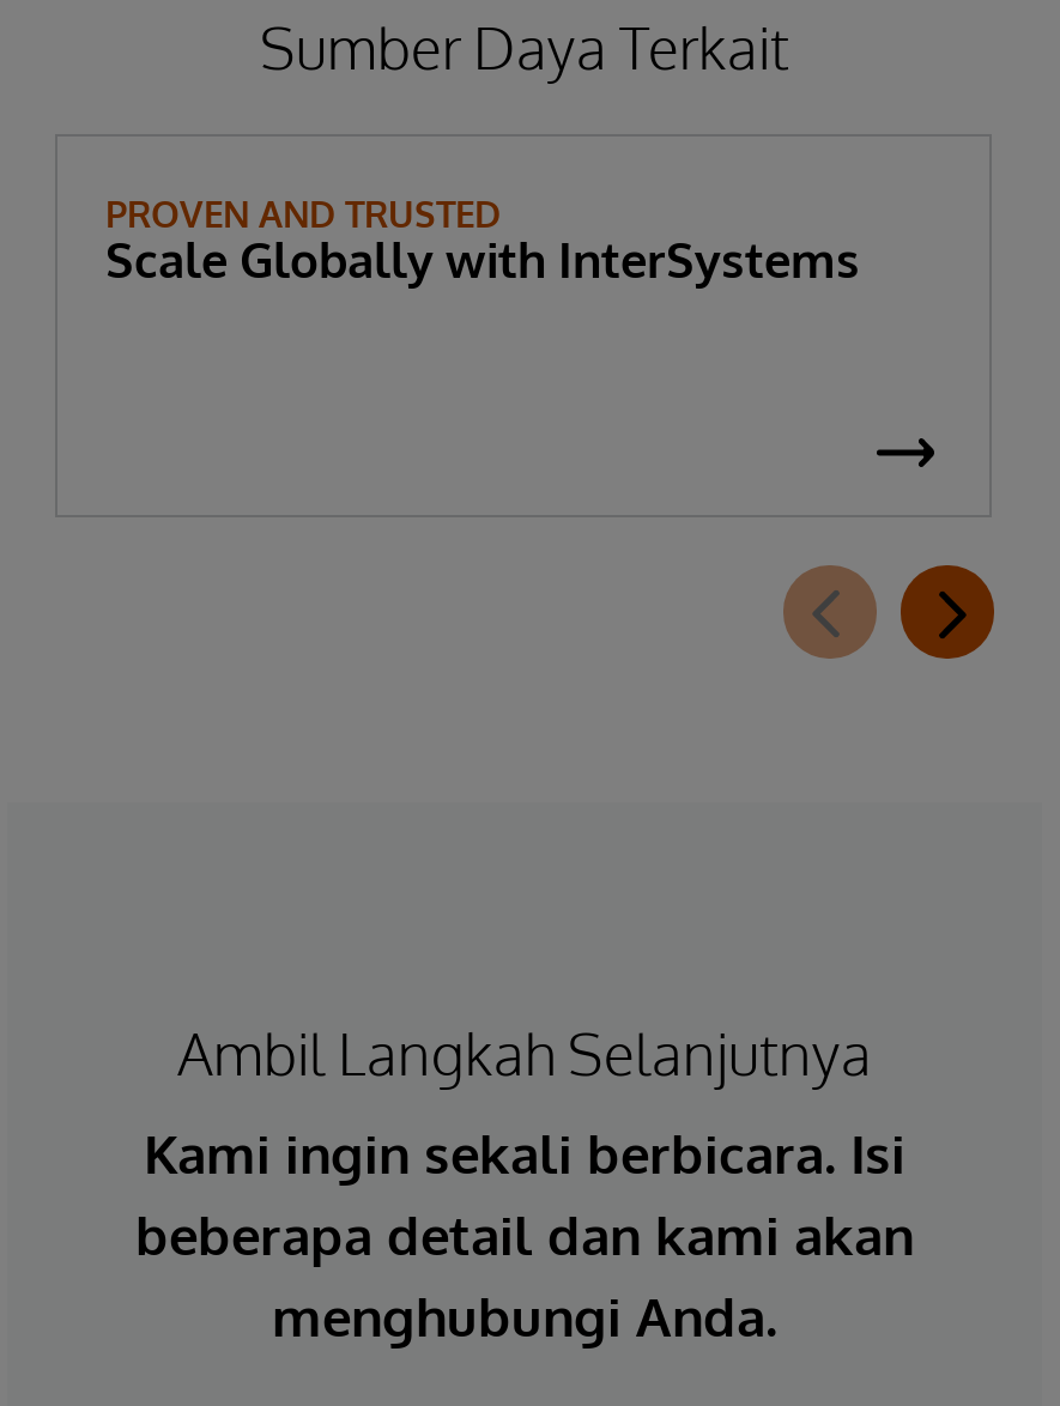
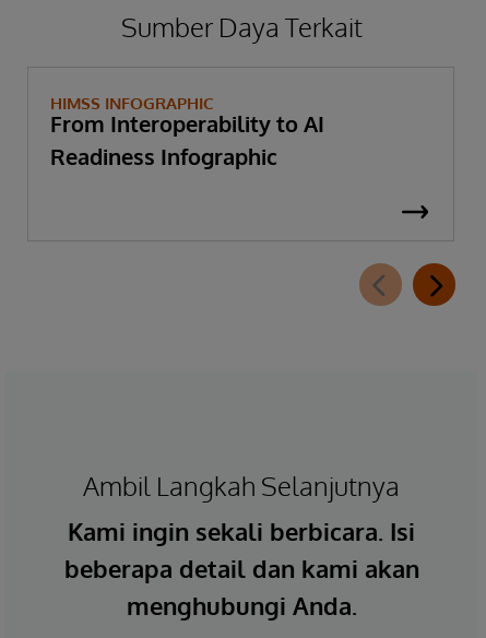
- PROVEN AND TRUSTED
- Scale Globally with InterSystems
+ HIMSS INFOGRAPHIC
+ From Interoperability to AI
+ Readiness Infographic
